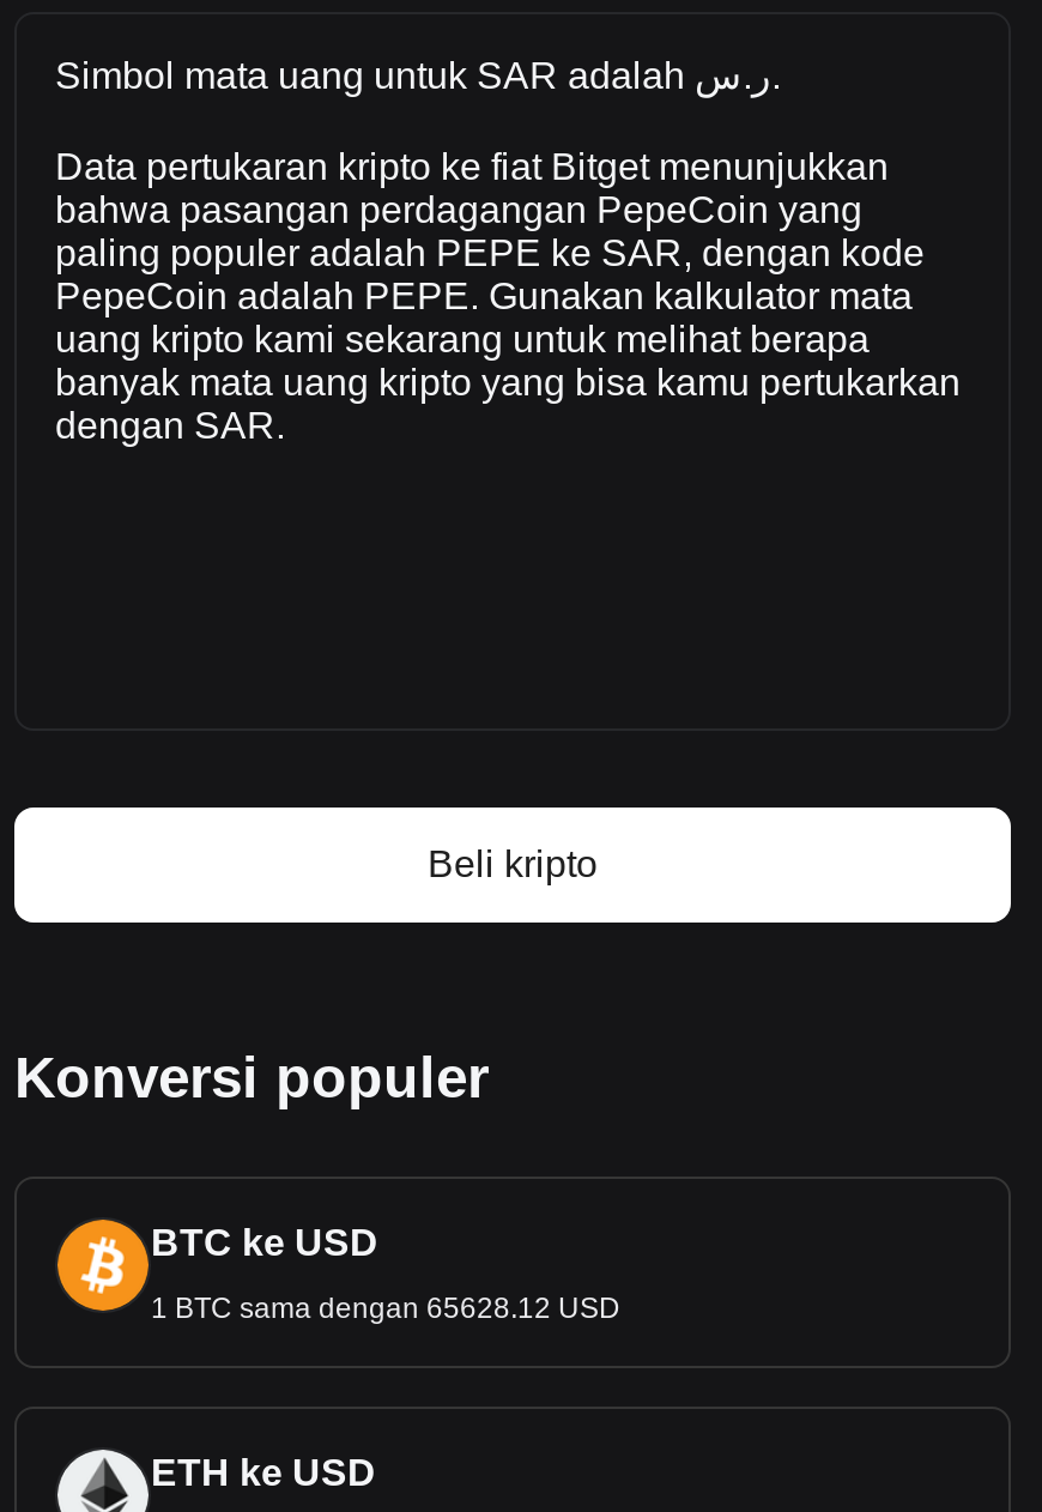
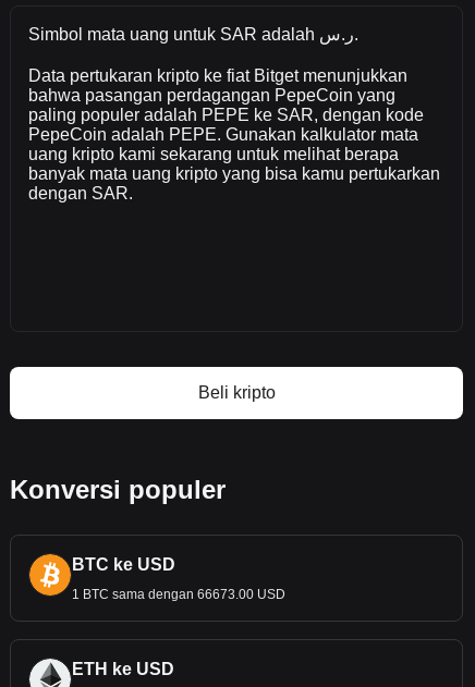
- 1 BTC sama dengan 65628.12 USD
+ 1 BTC sama dengan 66673.00 USD
